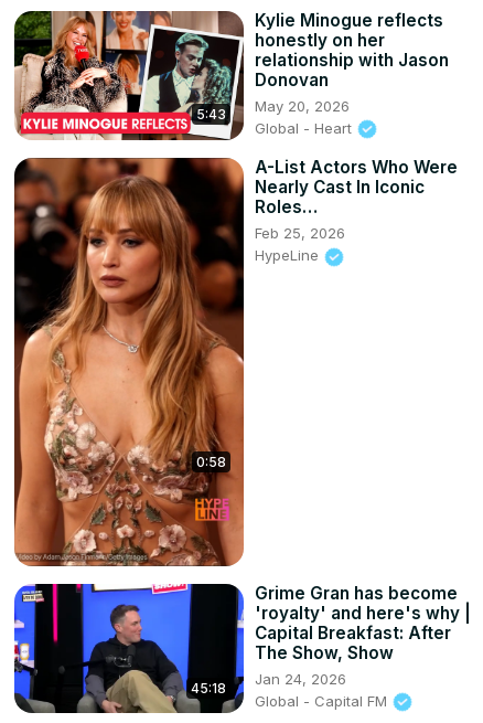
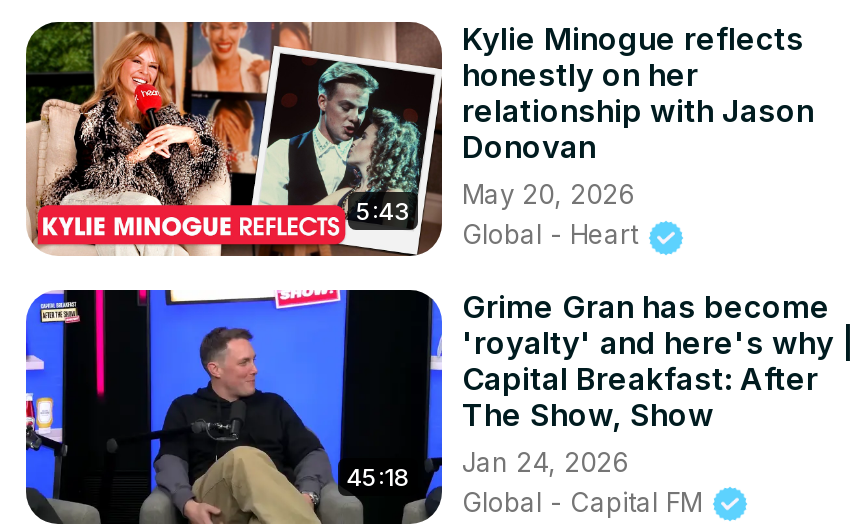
- [image]
- 0:58

- A-List Actors Who Were
- Nearly Cast In Iconic
- Roles…
- Feb 25, 2026
- HypeLine
